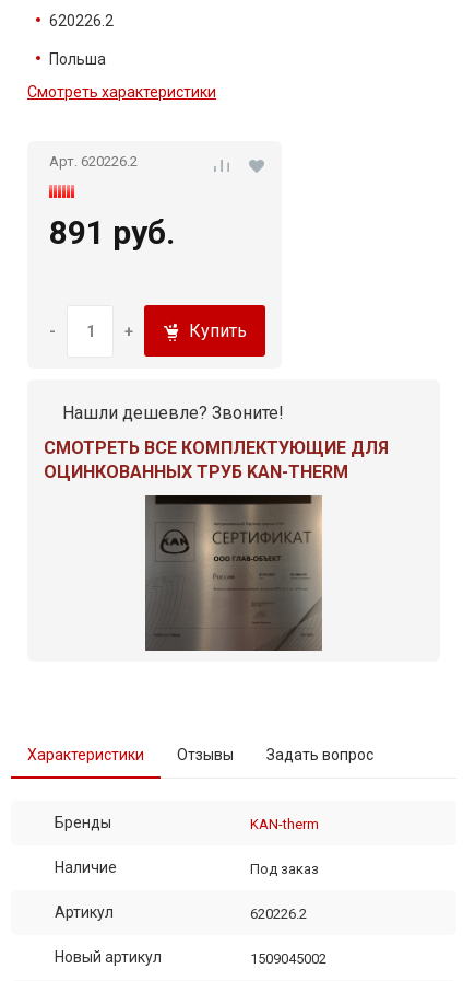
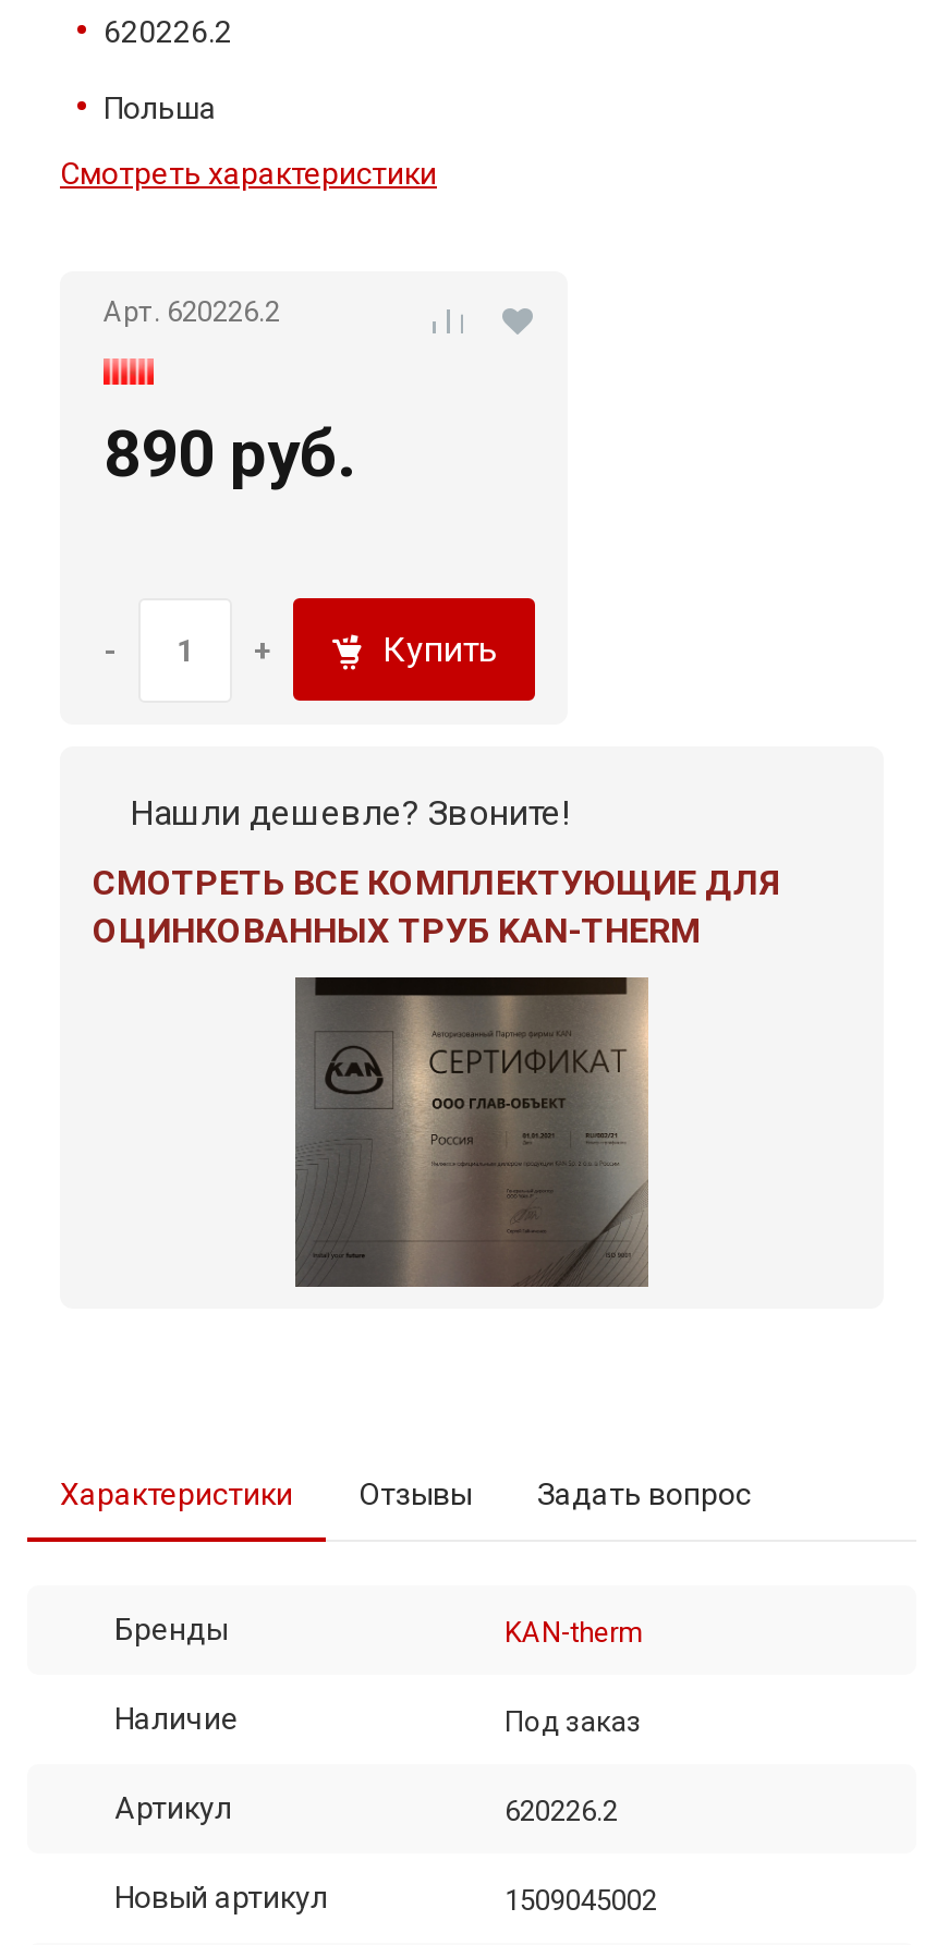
- 891 руб.
+ 890 руб.
